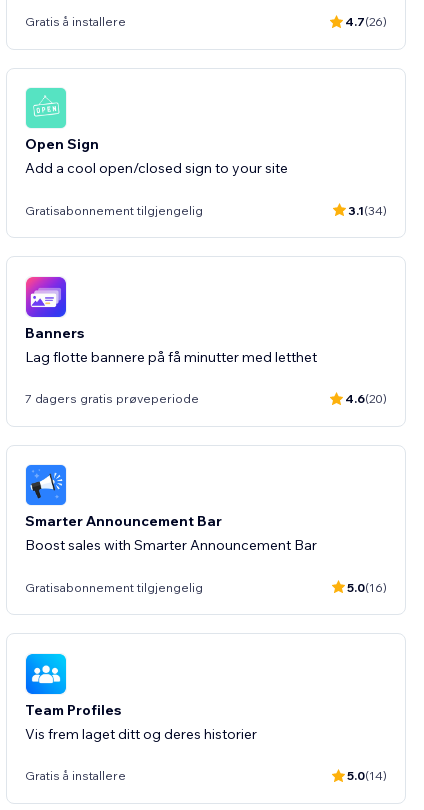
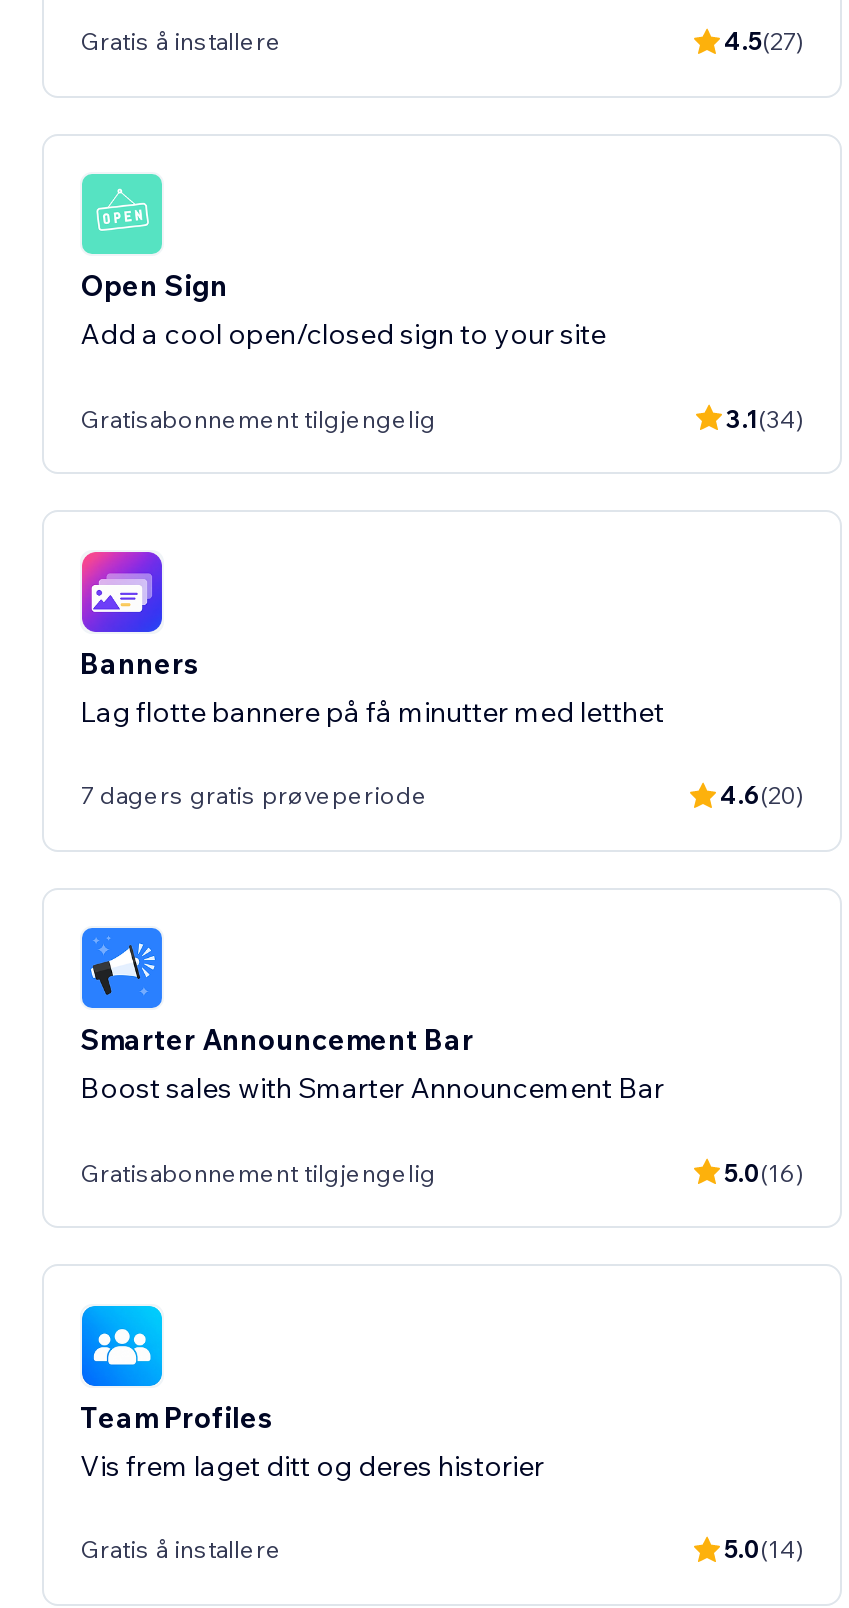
- 4.7(26)
+ 4.5(27)
